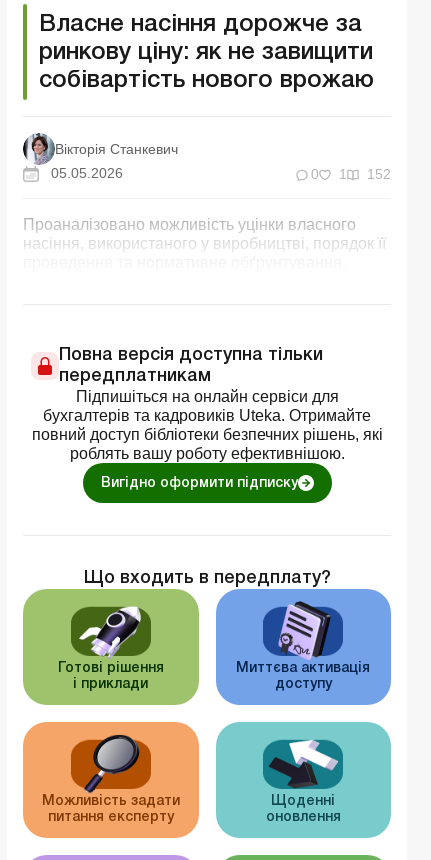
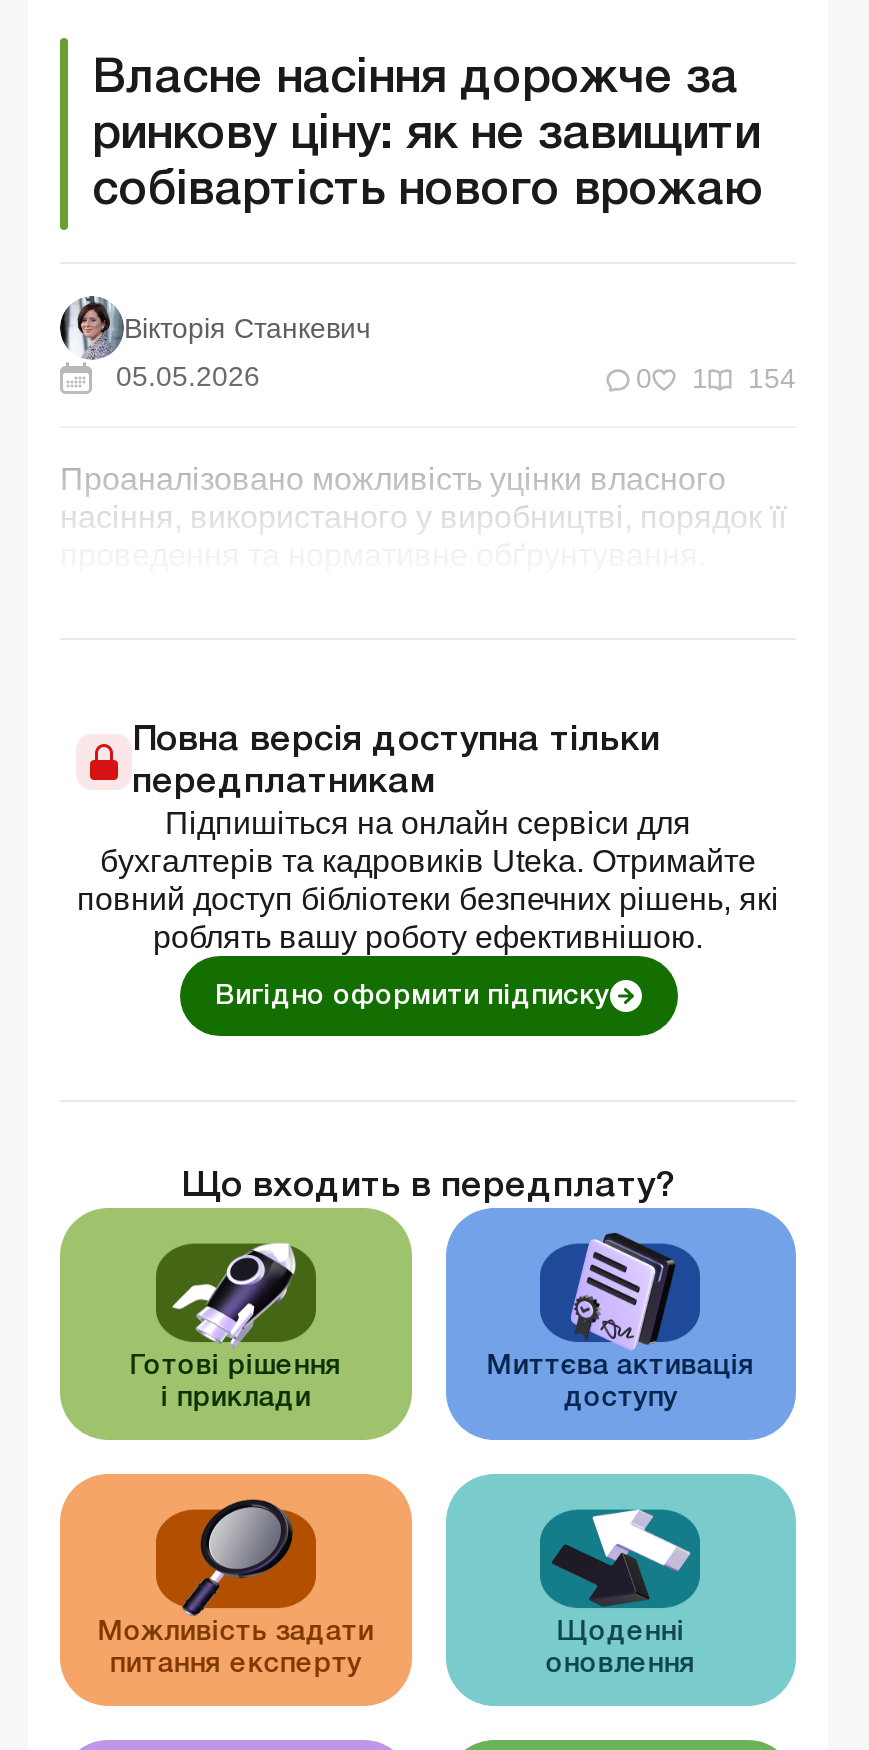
- 152
+ 154
